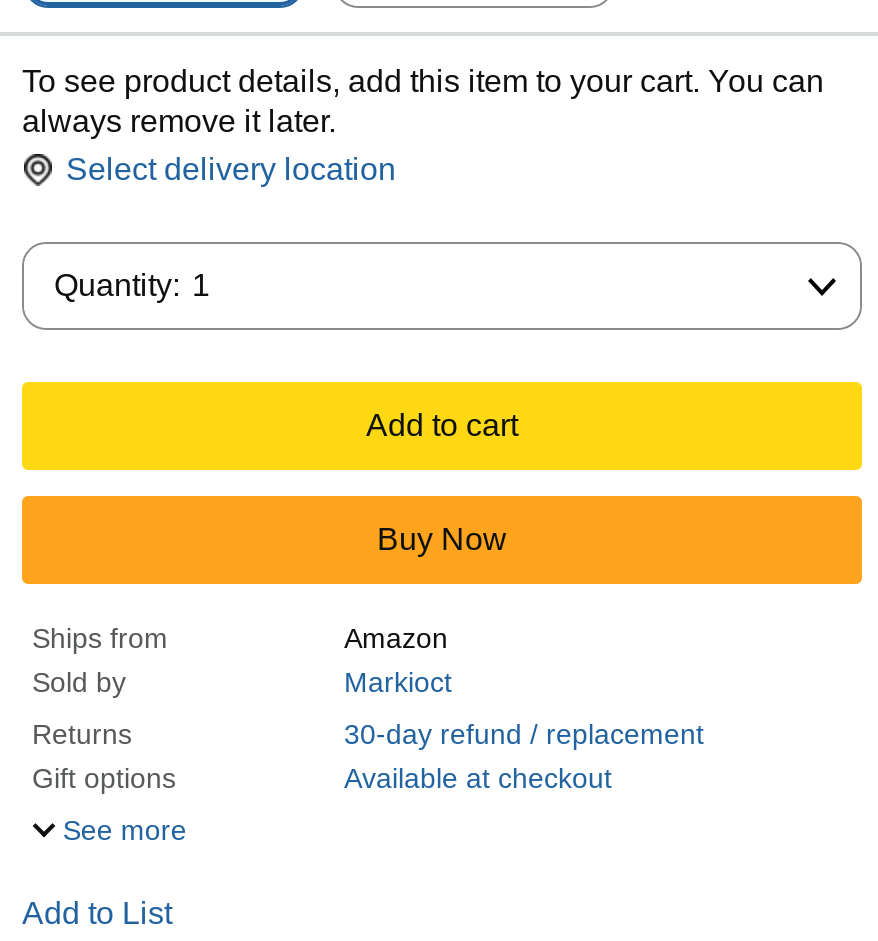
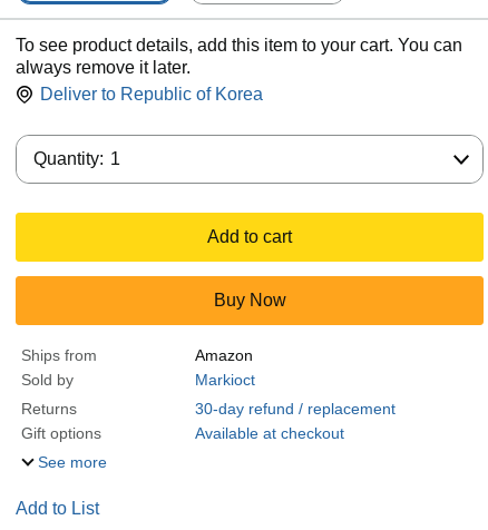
- Select delivery location
+ Deliver to Republic of Korea
